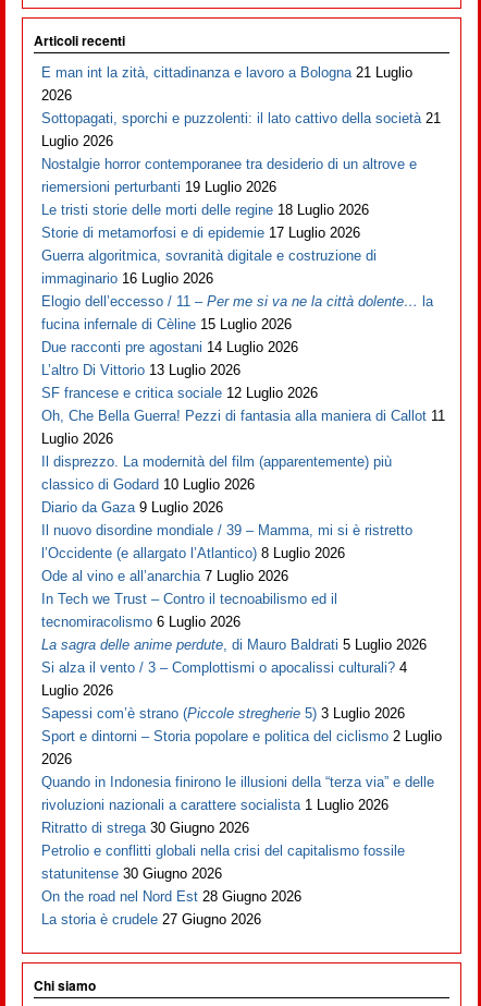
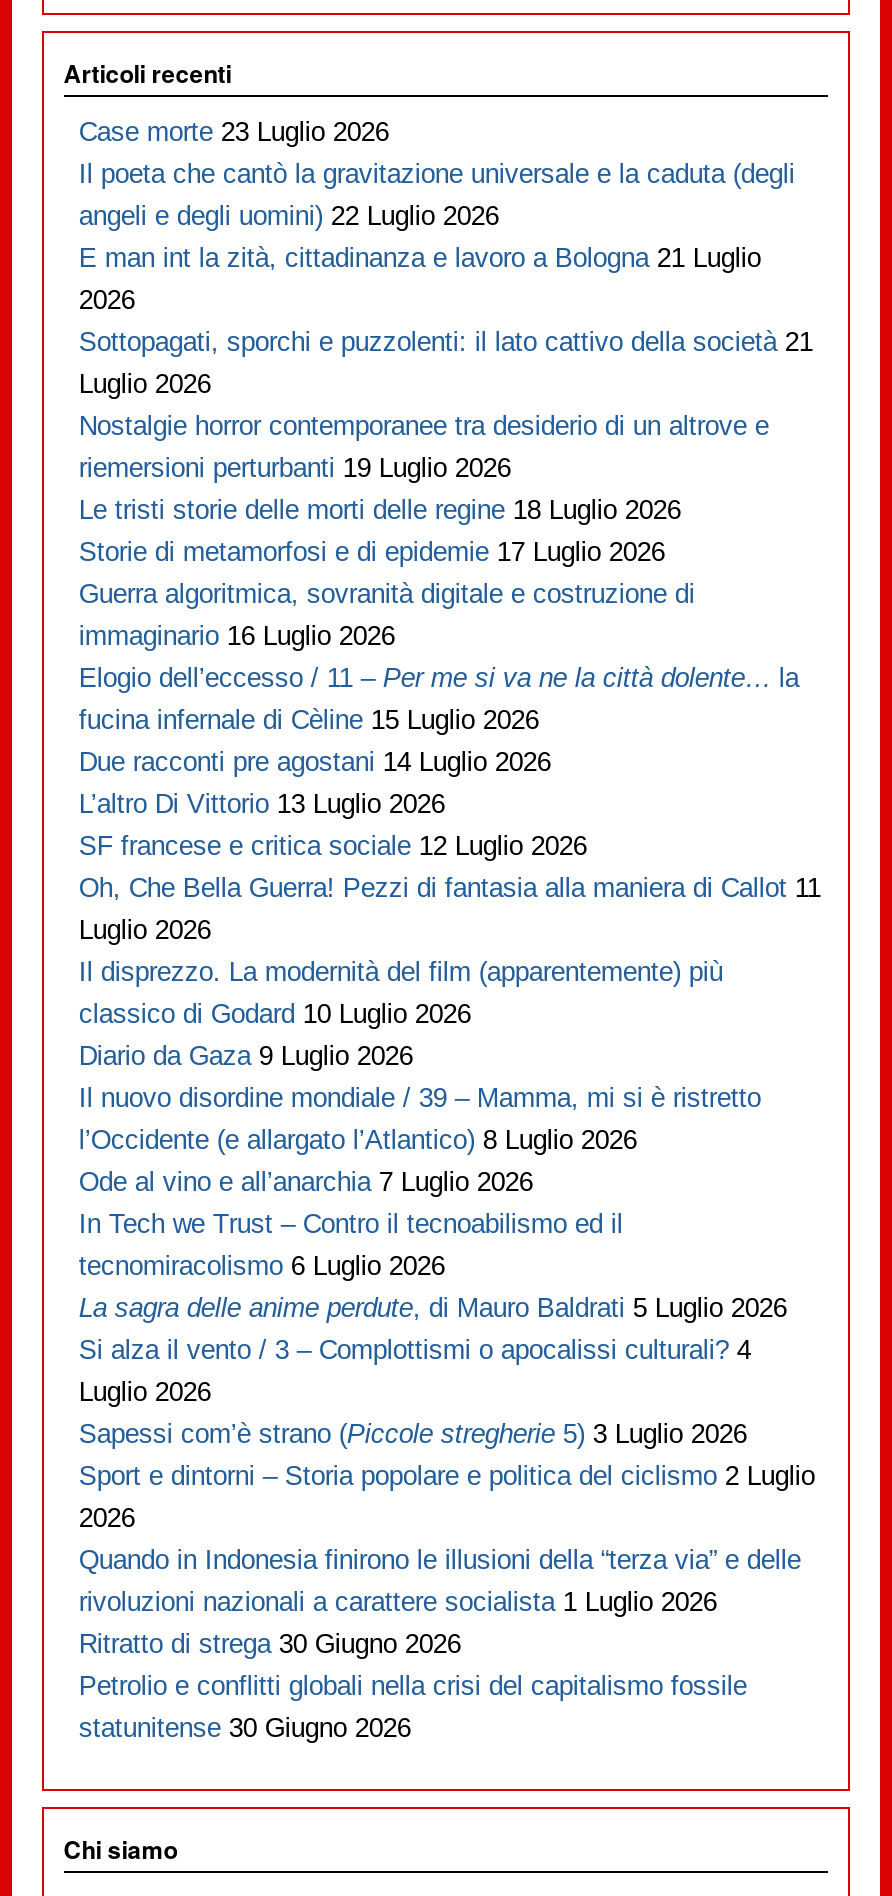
+ Case morte 23 Luglio 2026
+ Il poeta che cantò la gravitazione universale e la caduta (degli
+ angeli e degli uomini) 22 Luglio 2026

moved down: E man int la zità, cittadinanza e lavoro a Bologna 21 Luglio | 2026 | Sottopagati, sporchi e puzzolenti: il lato cattivo della società 21 | ... | Petrolio e conflitti globali nella crisi del capitalismo fossile | statunitense 30 Giugno 2026

- On the road nel Nord Est 28 Giugno 2026
- La storia è crudele 27 Giugno 2026
